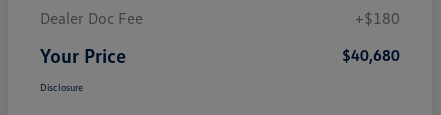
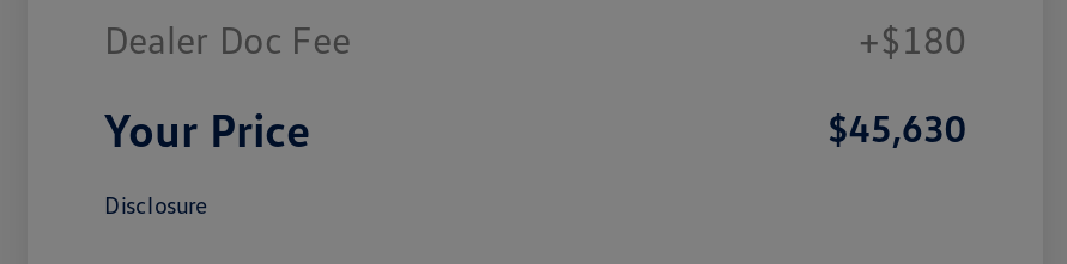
- $40,680
+ $45,630
